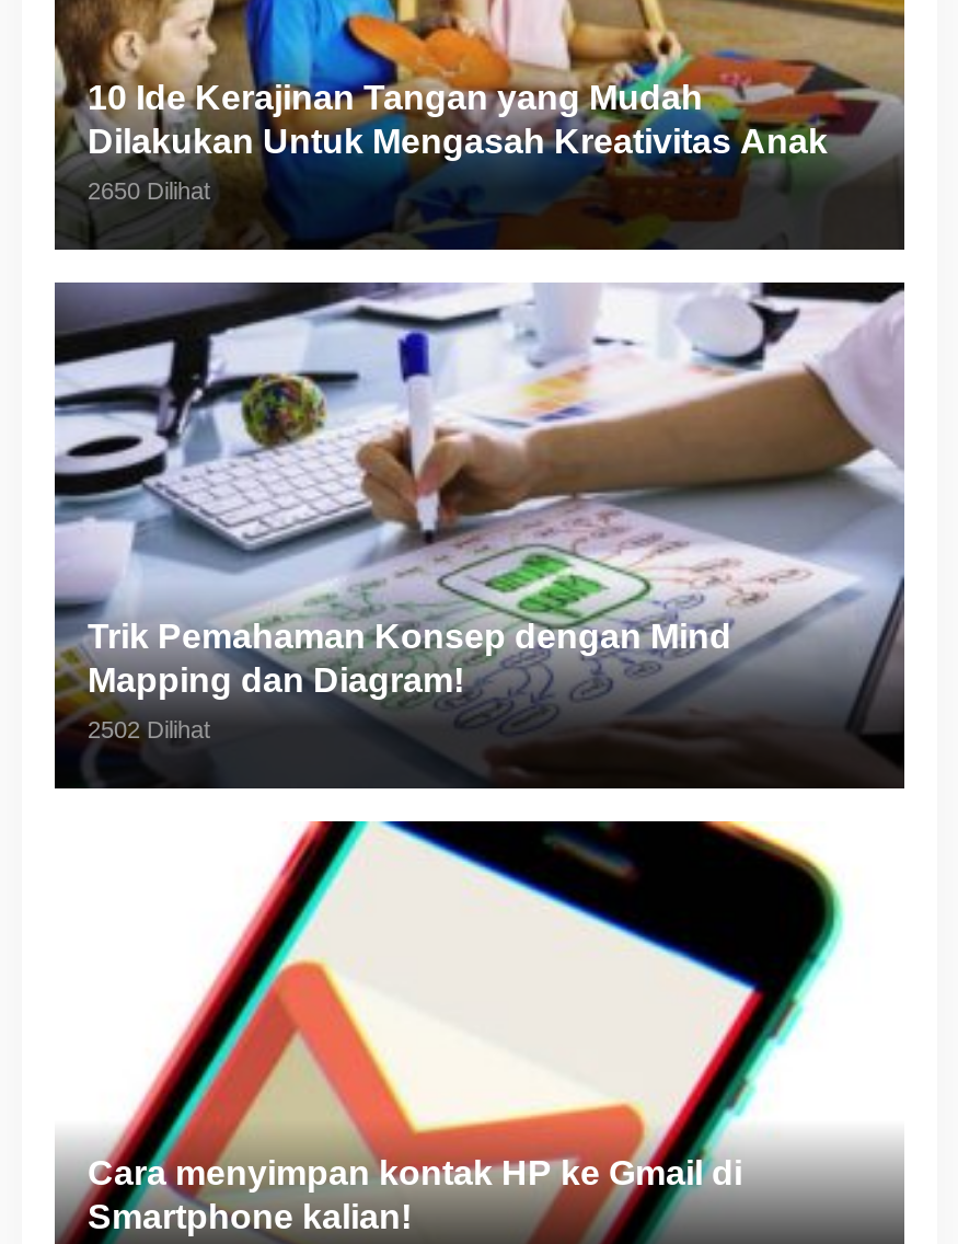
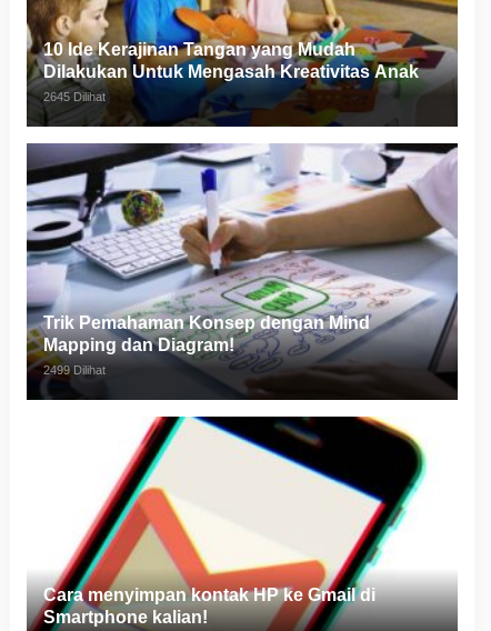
- 2650 Dilihat
+ 2645 Dilihat

- 2502 Dilihat
+ 2499 Dilihat
